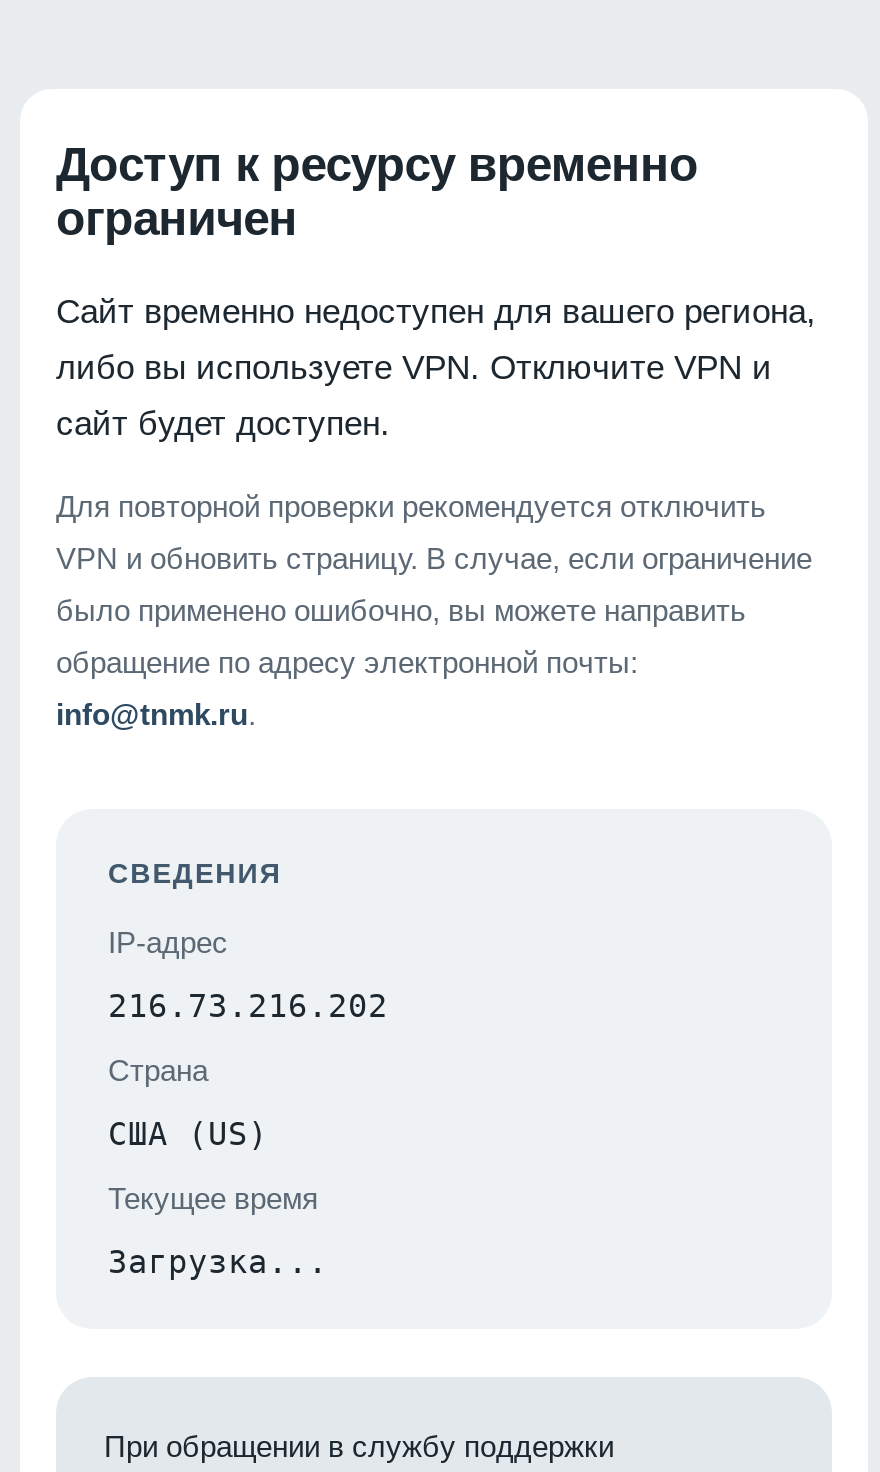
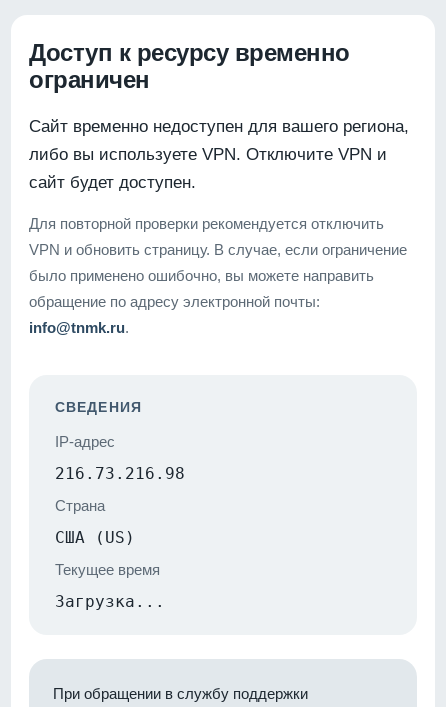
- 216.73.216.202
+ 216.73.216.98
